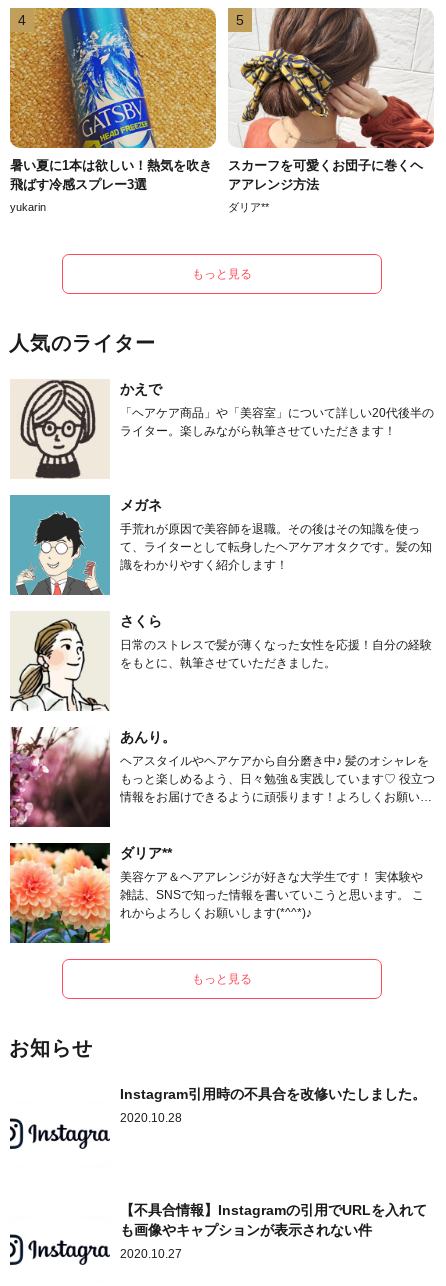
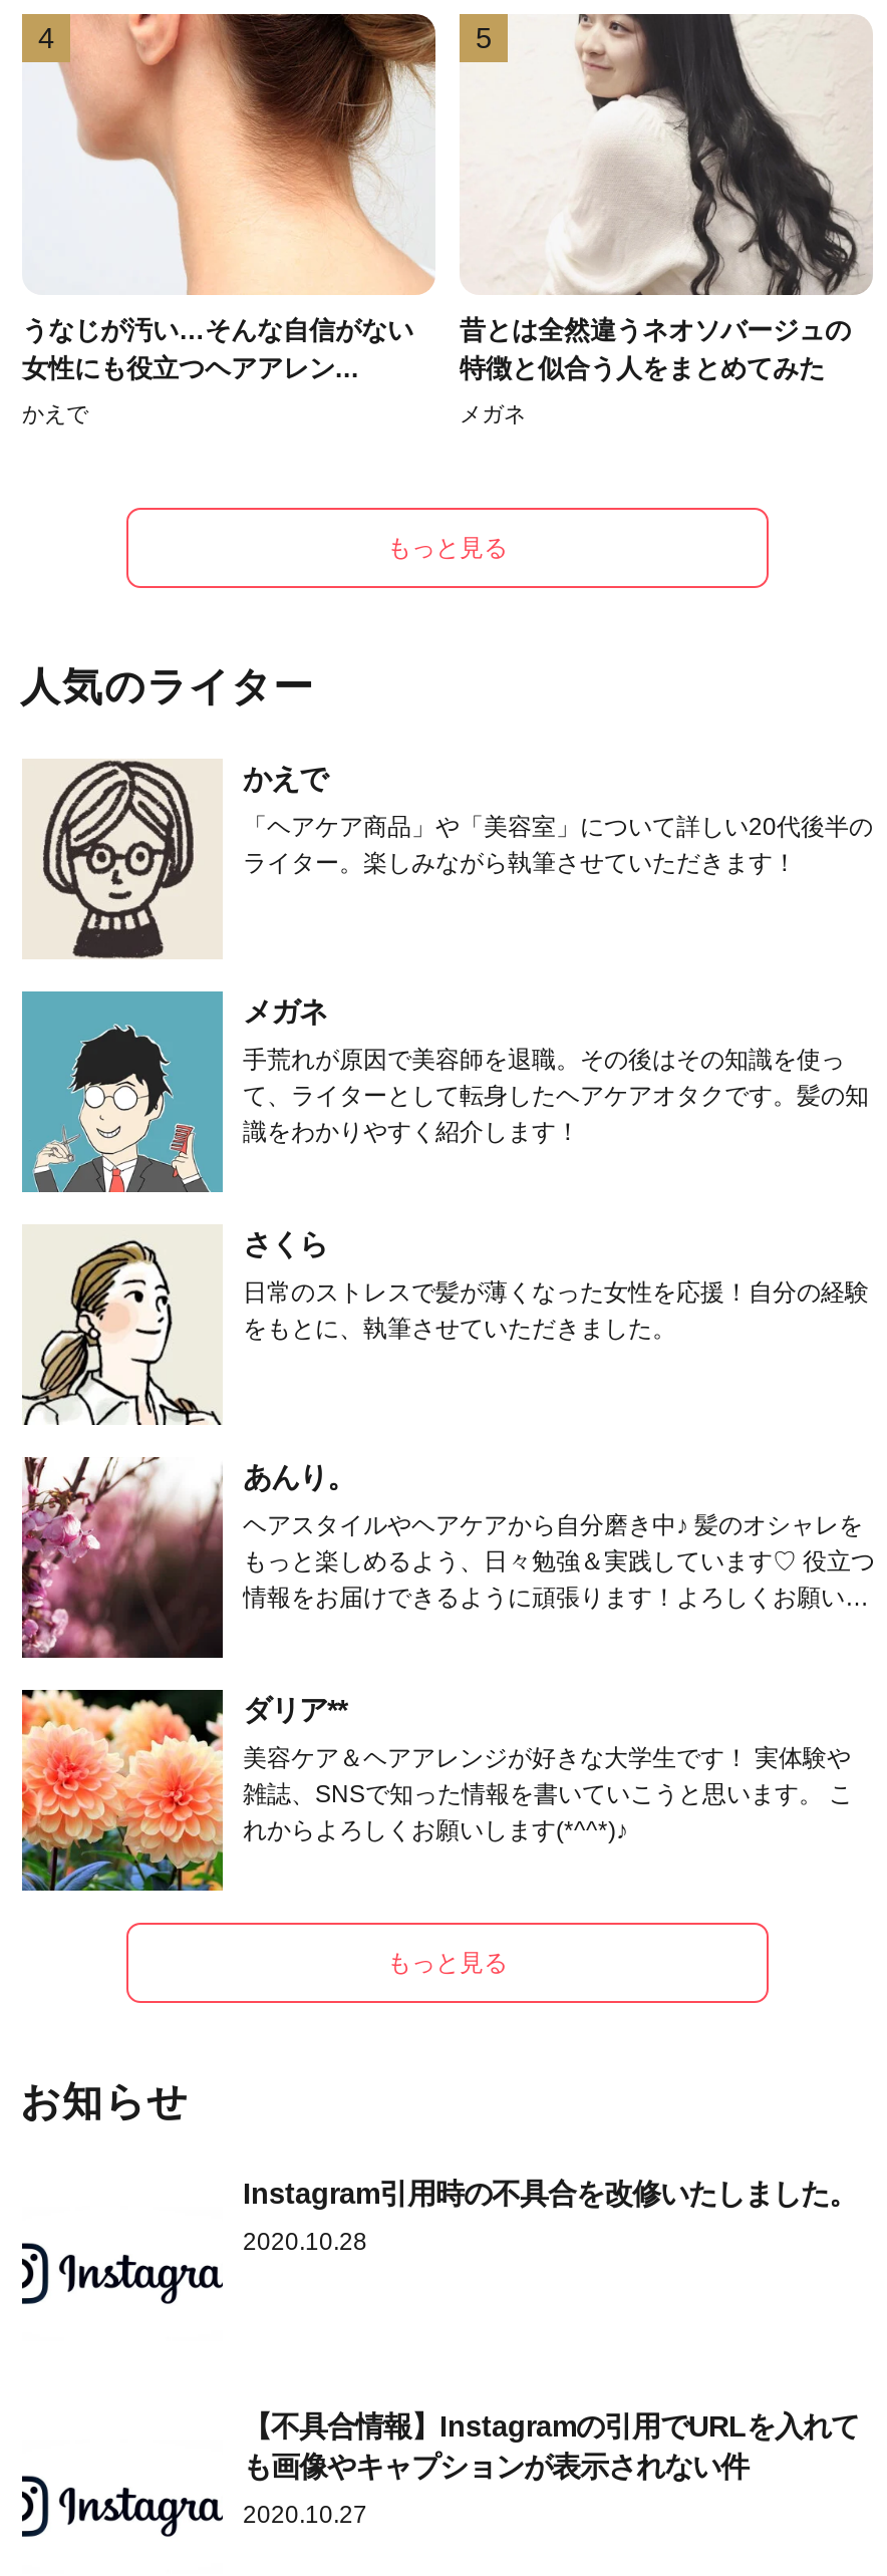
- [image]
- 暑い夏に1本は欲しい！熱気を吹き
- 飛ばす冷感スプレー3選
+ [image]
+ うなじが汚い…そんな自信がない
+ 女性にも役立つヘアアレン...

- [image]
- スカーフを可愛くお団子に巻くヘ
- アアレンジ方法
+ [image]
+ 昔とは全然違うネオソバージュの
+ 特徴と似合う人をまとめてみた

- yukarin
+ かえで

- ダリア**
+ メガネ
